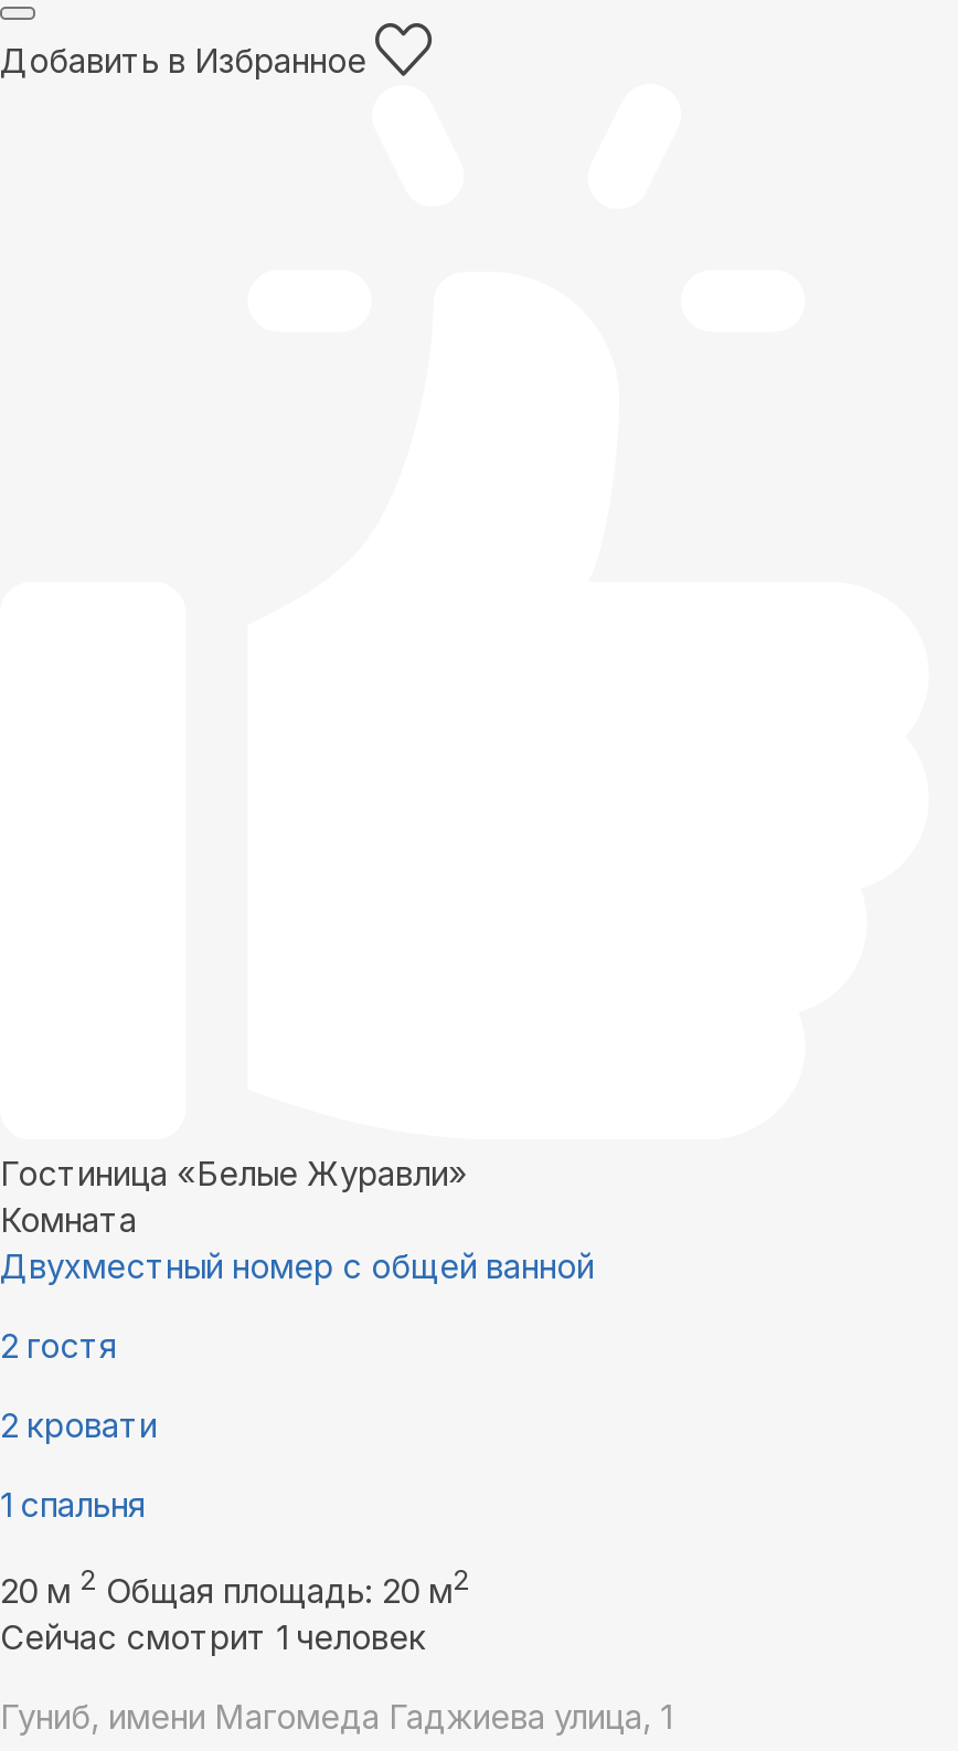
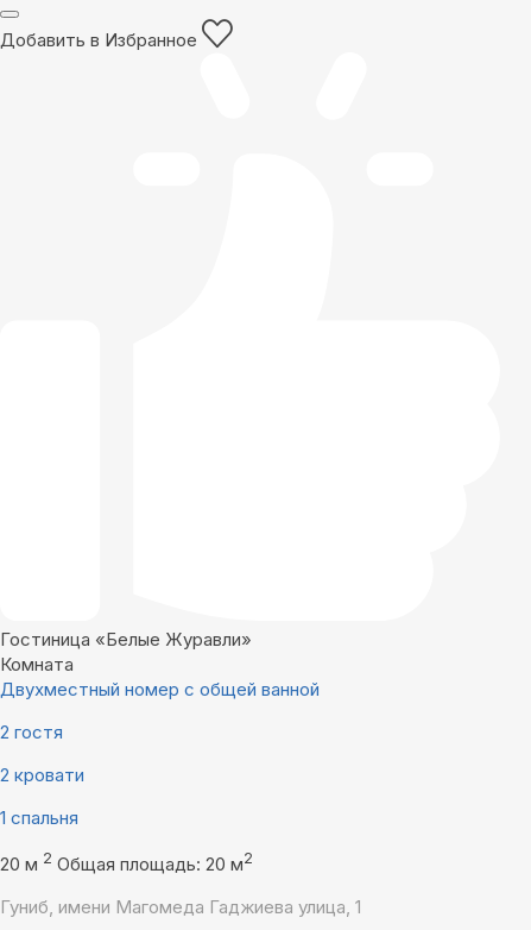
- Сейчас смотрит 1 человек
